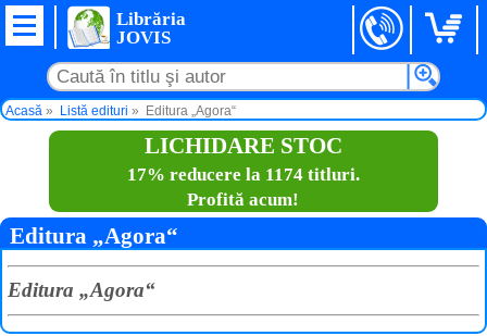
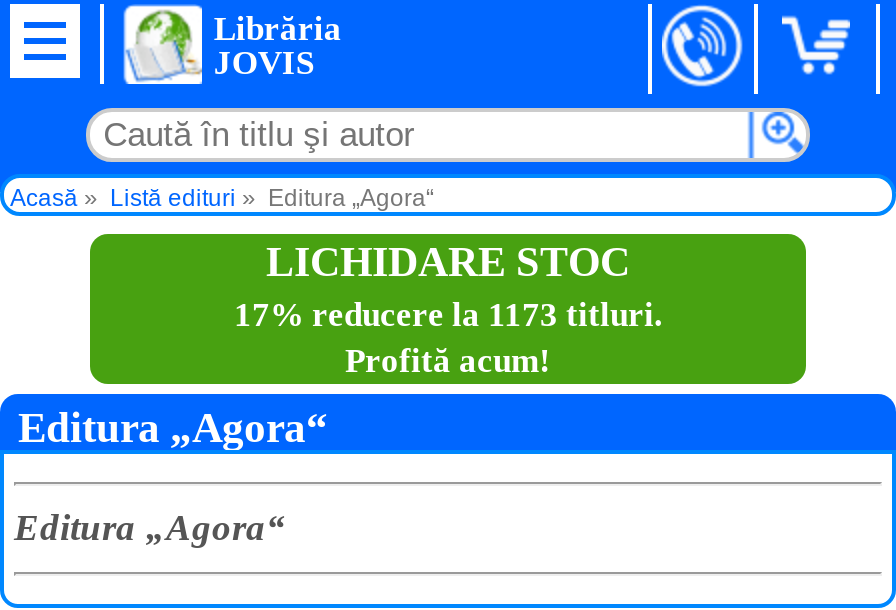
- 17% reducere la 1174 titluri.
+ 17% reducere la 1173 titluri.
